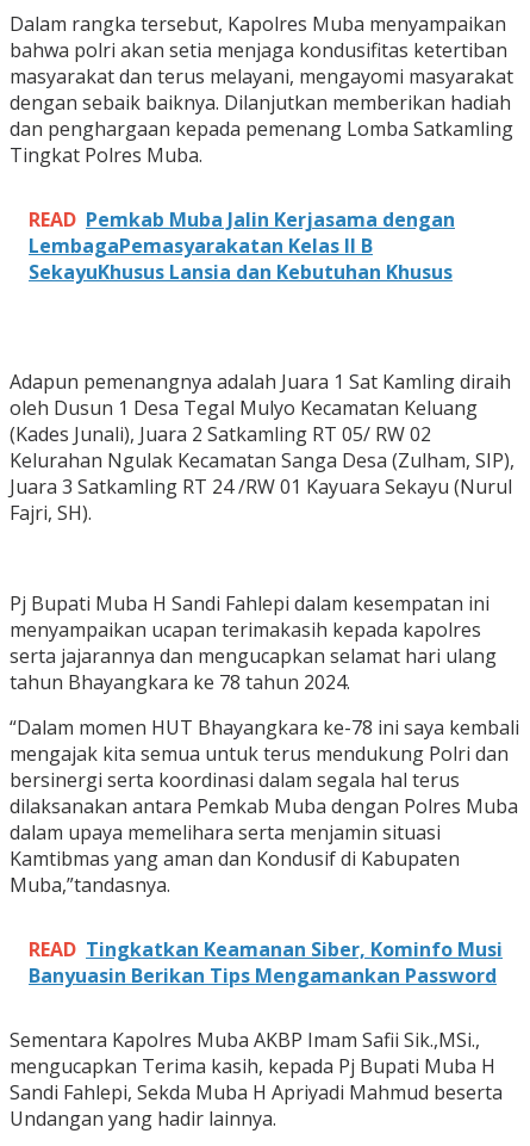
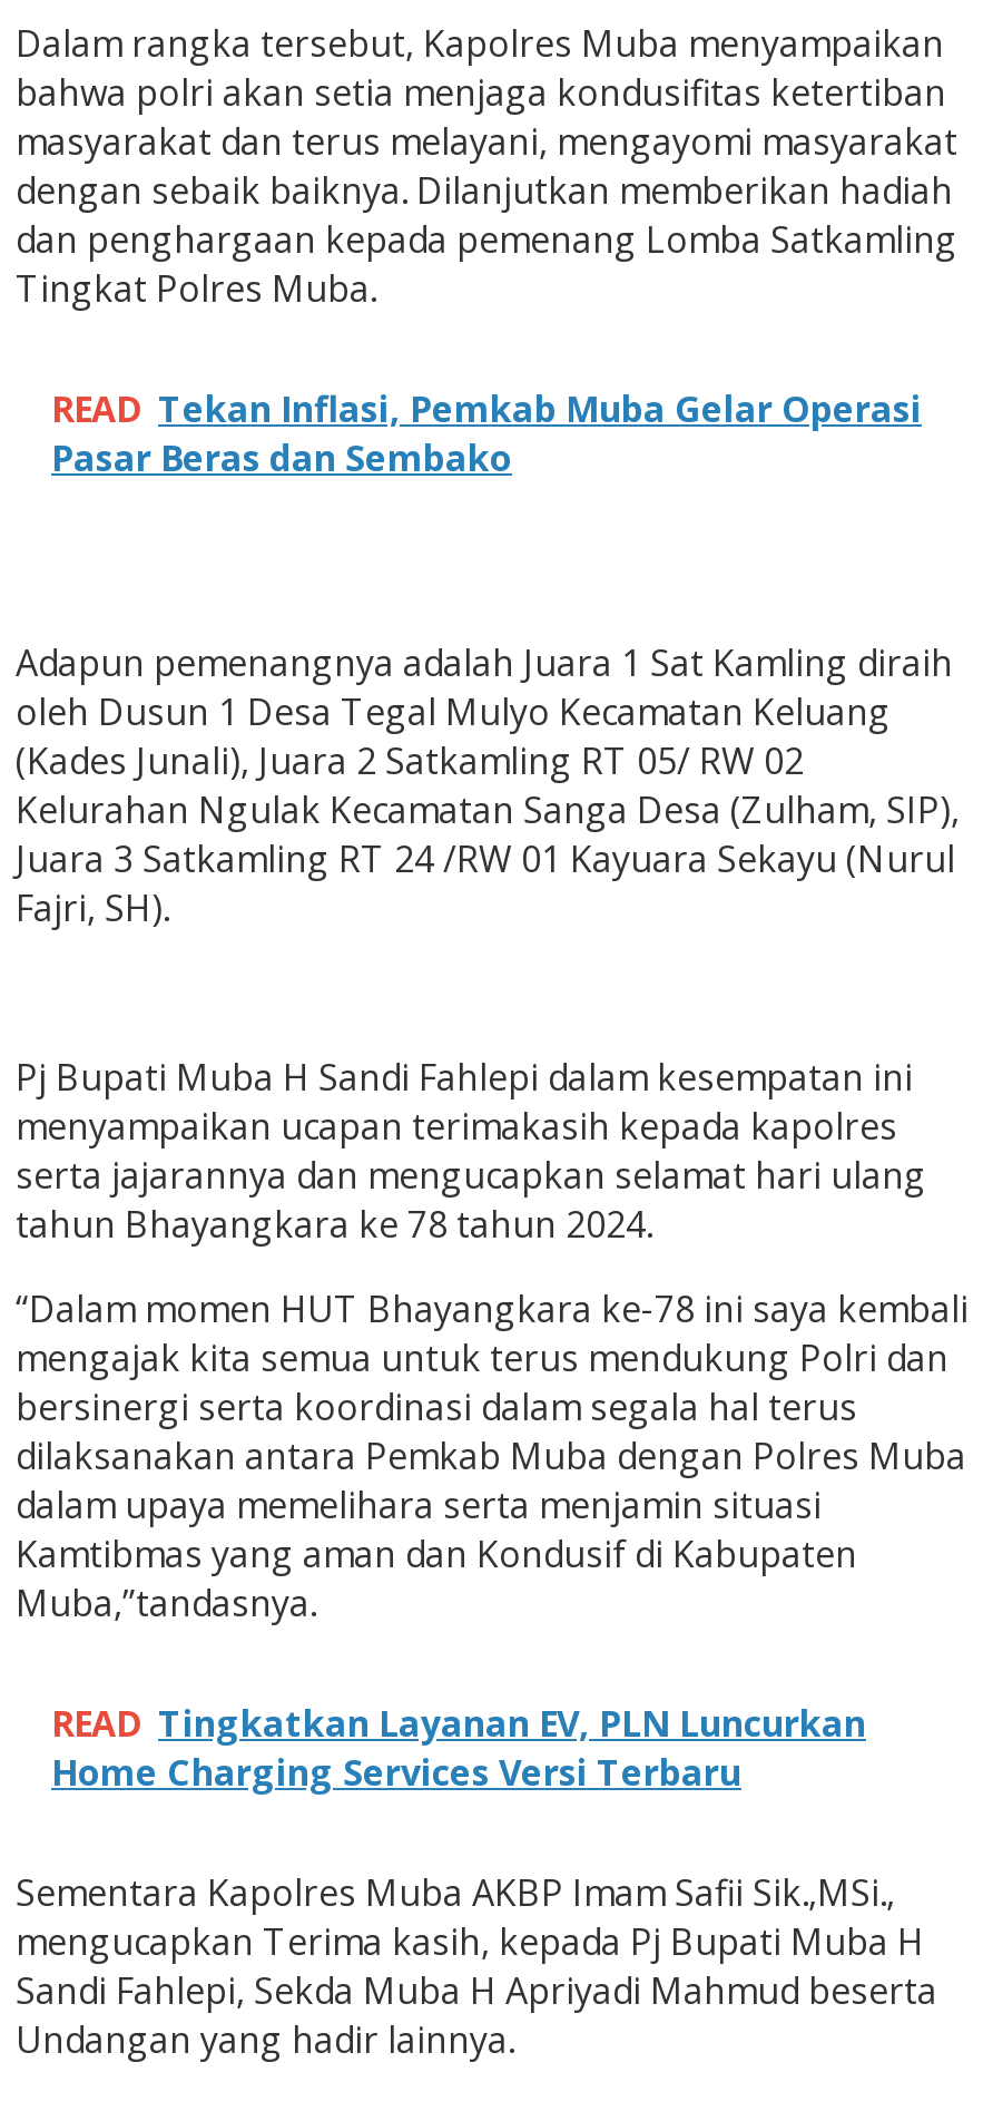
- READ Pemkab Muba Jalin Kerjasama dengan
- LembagaPemasyarakatan Kelas II B
- SekayuKhusus Lansia dan Kebutuhan Khusus
+ READ Tekan Inflasi, Pemkab Muba Gelar Operasi
+ Pasar Beras dan Sembako

- READ Tingkatkan Keamanan Siber, Kominfo Musi
- Banyuasin Berikan Tips Mengamankan Password
+ READ Tingkatkan Layanan EV, PLN Luncurkan
+ Home Charging Services Versi Terbaru
